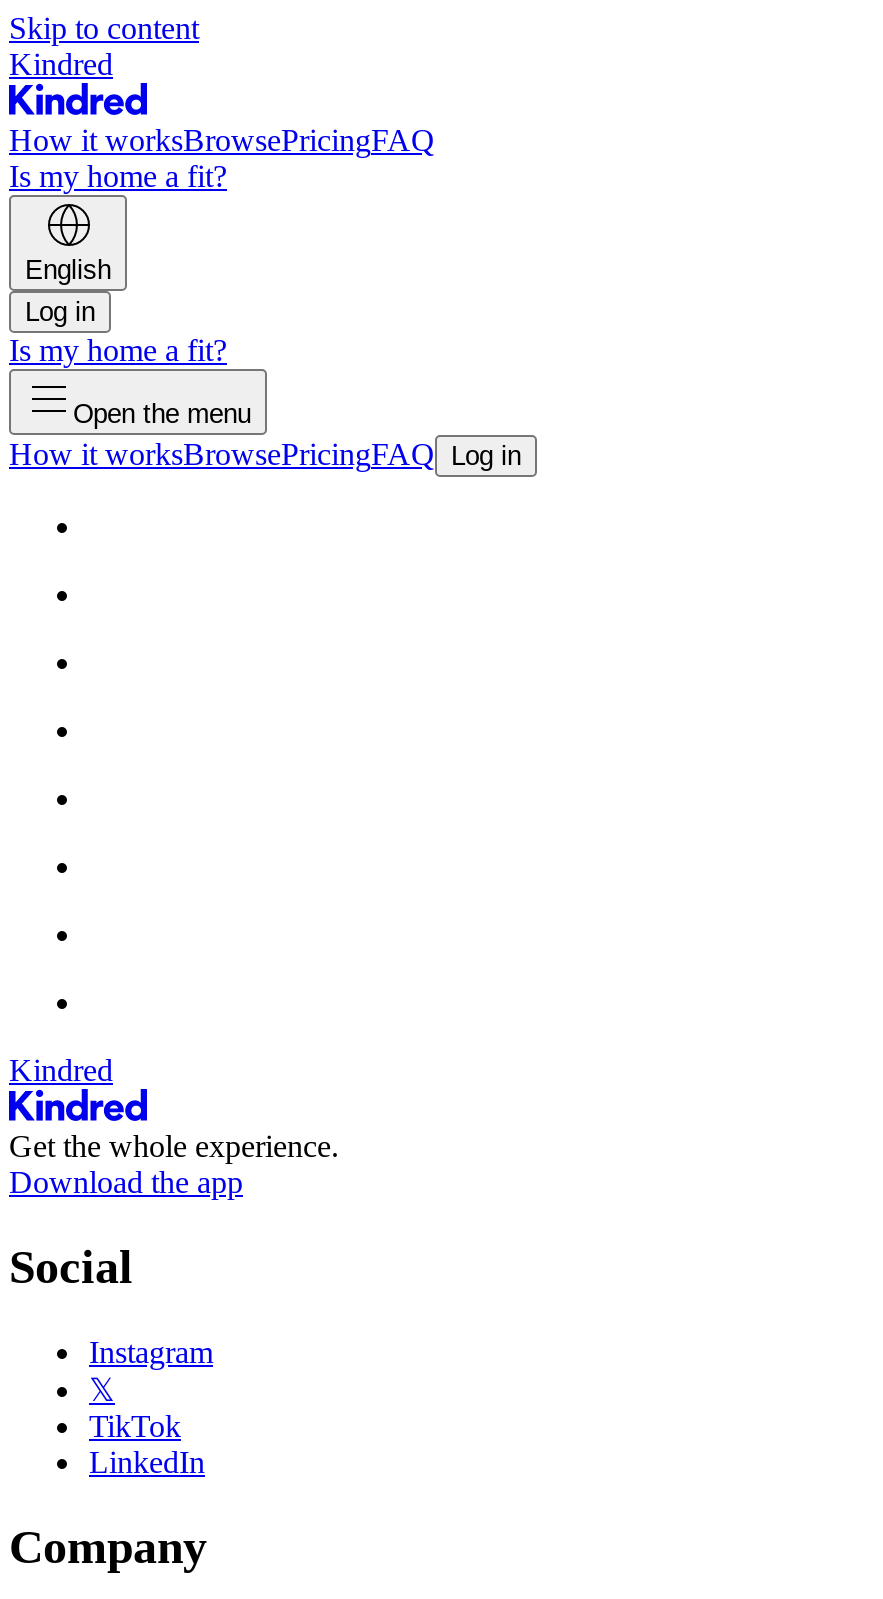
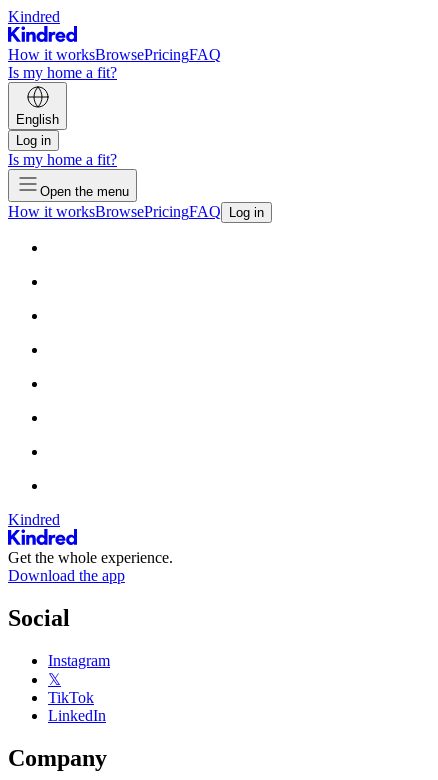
- Skip to content
